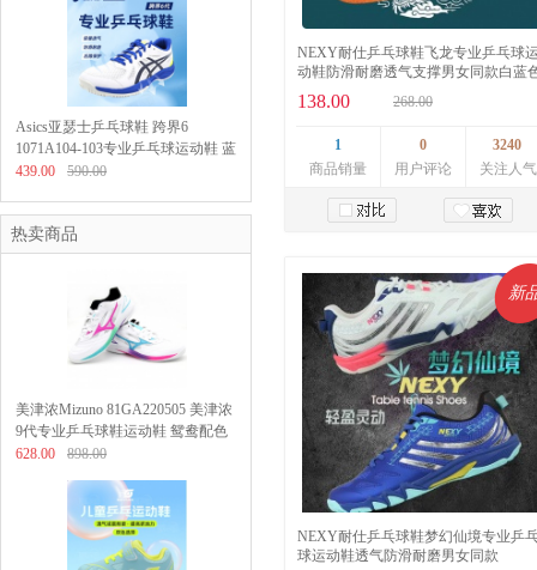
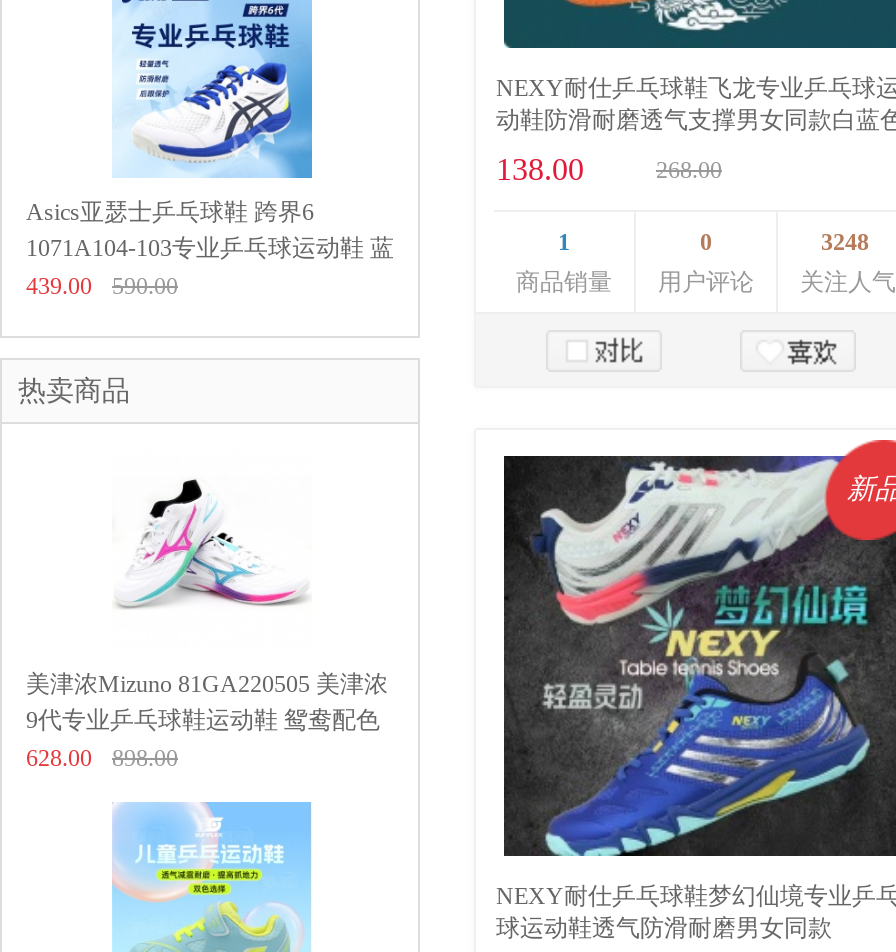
- 3240
+ 3248
